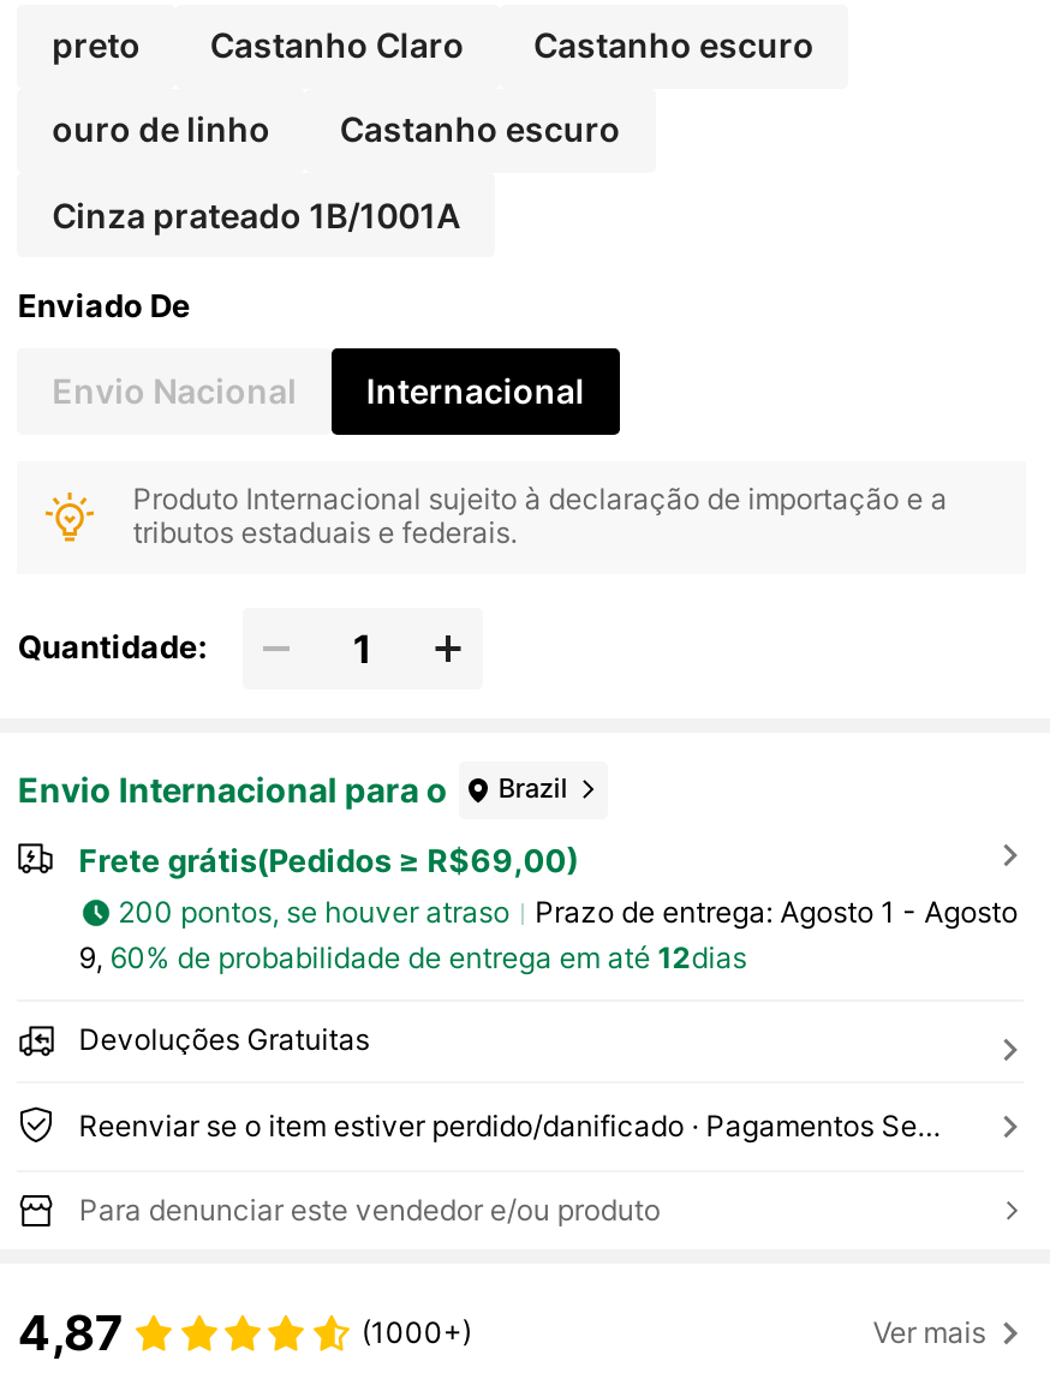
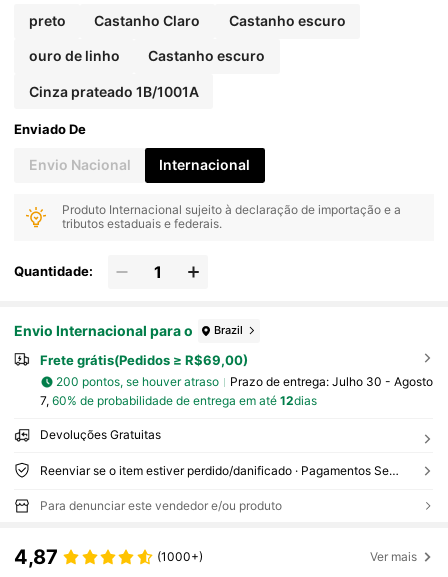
- Prazo de entrega: Agosto 1 - Agosto
+ Prazo de entrega: Julho 30 - Agosto

- 9, 60% de probabilidade de entrega em até 12dias
+ 7, 60% de probabilidade de entrega em até 12dias
